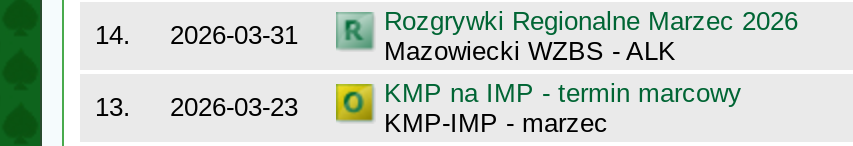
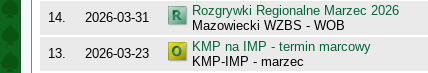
- Mazowiecki WZBS - ALK
+ Mazowiecki WZBS - WOB
